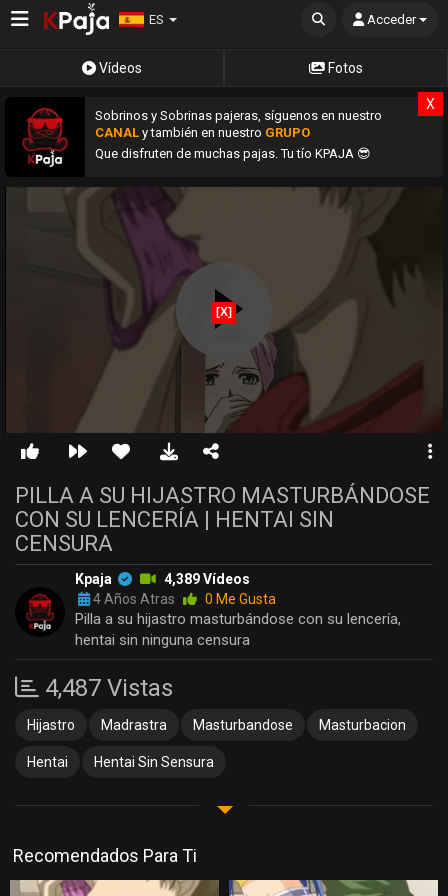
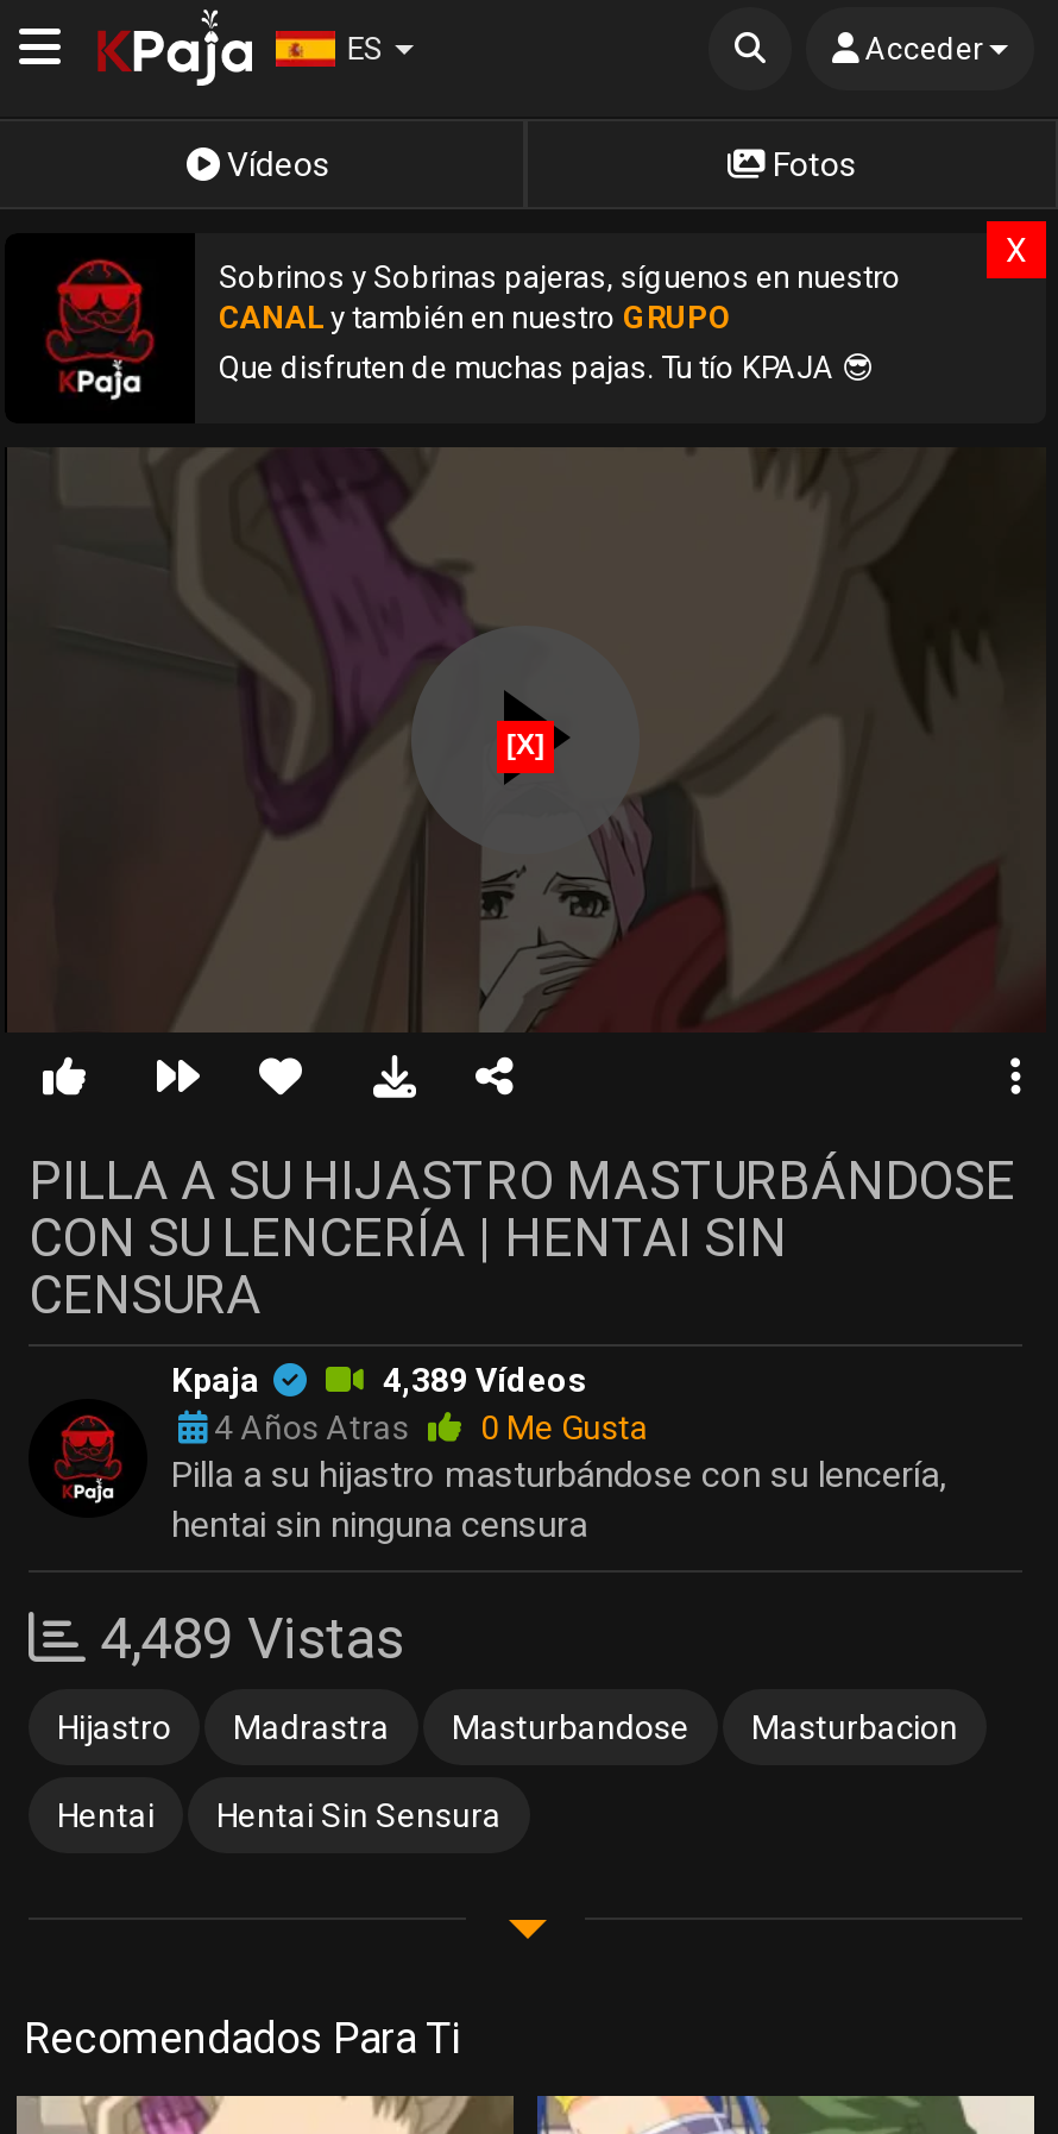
- 4,487 Vistas
+ 4,489 Vistas
